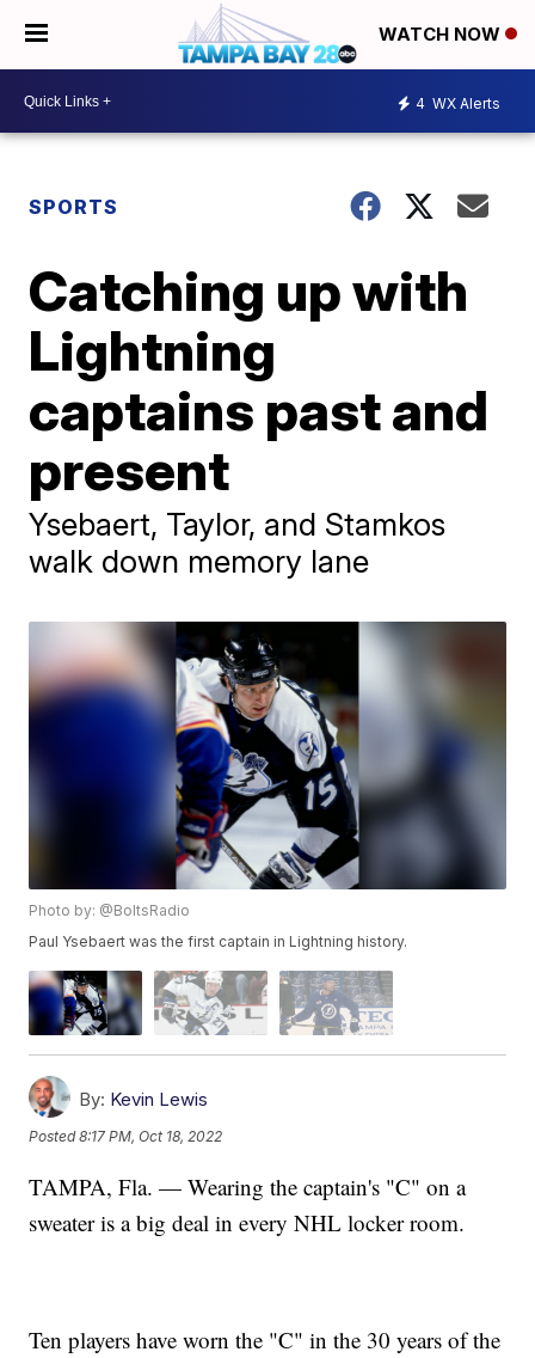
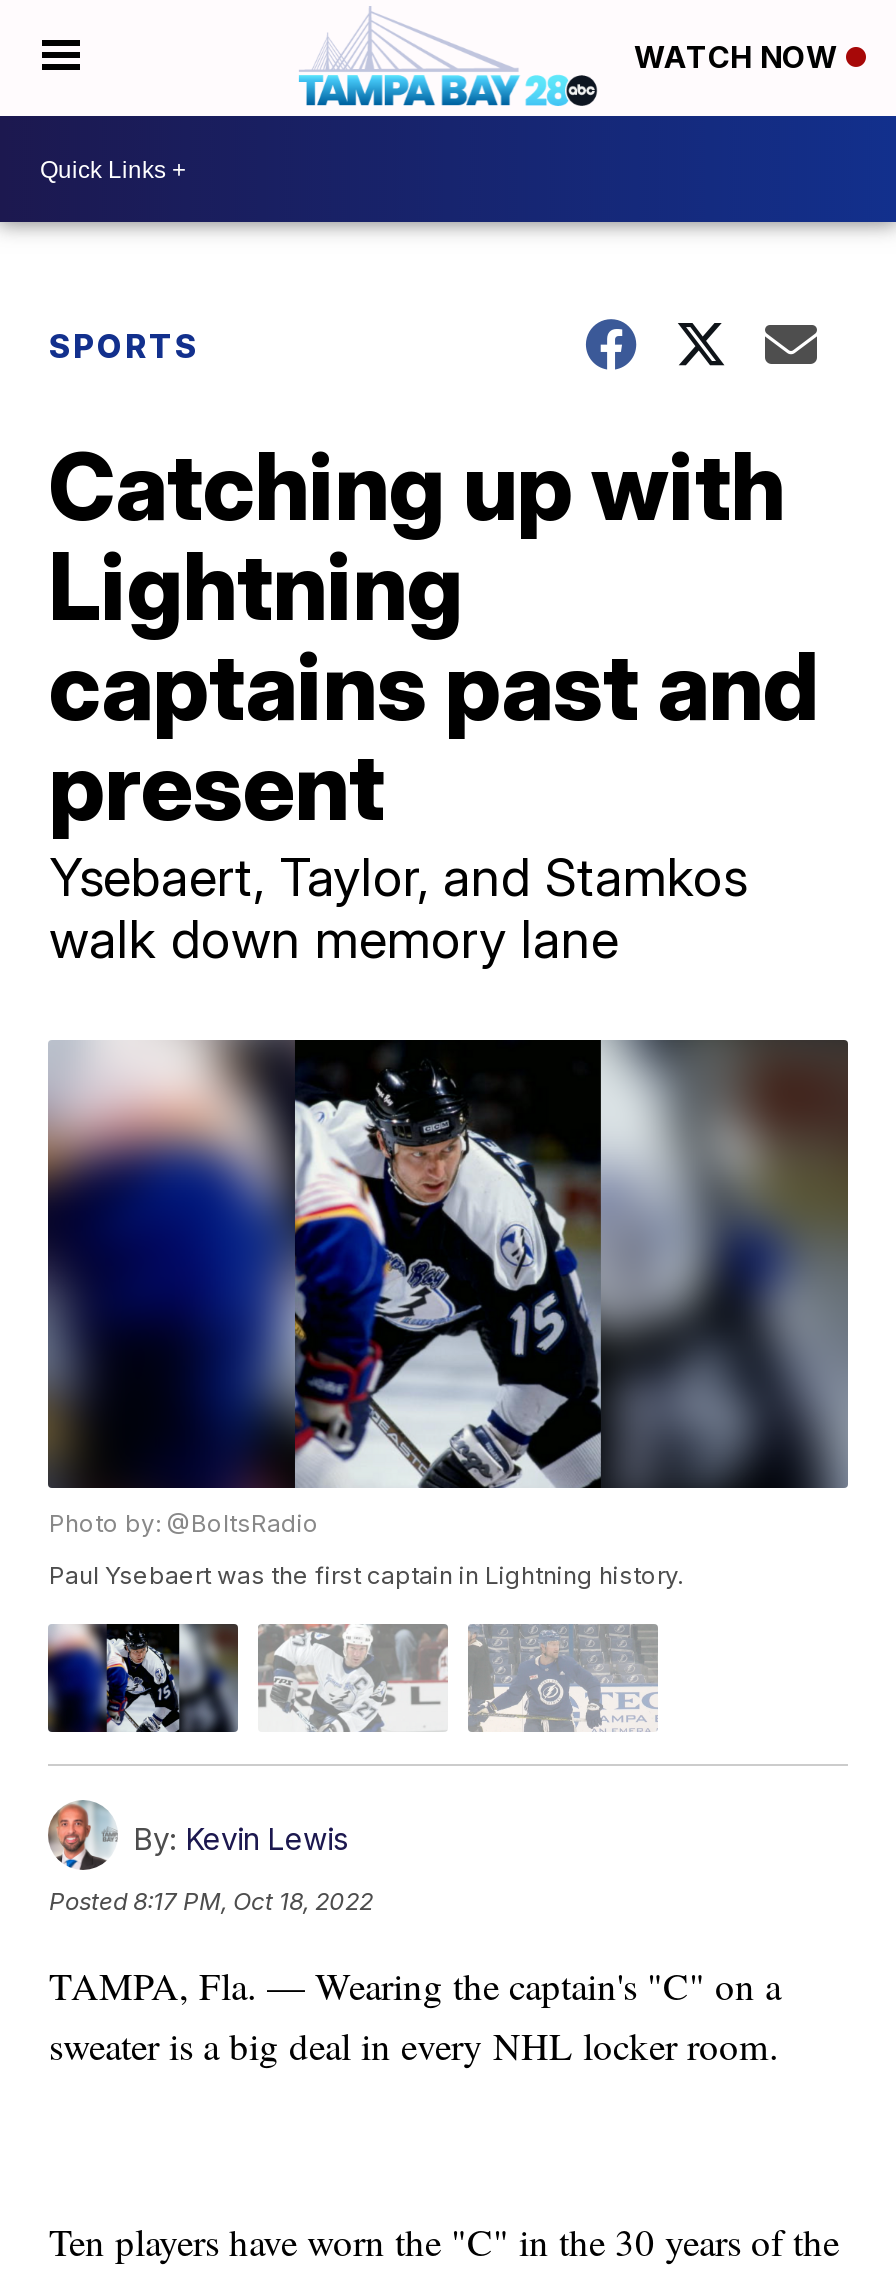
- 4 WX Alerts
